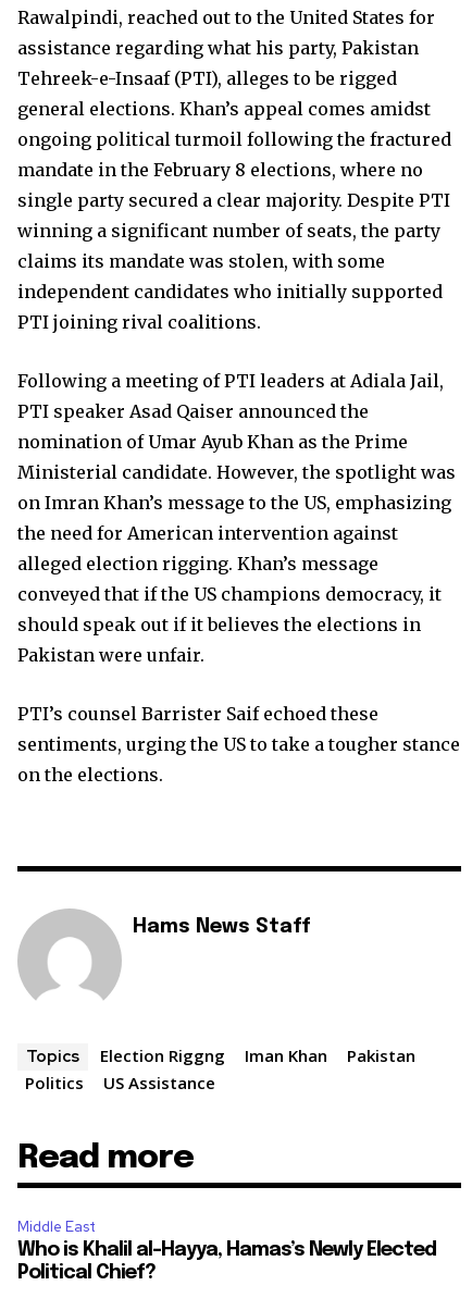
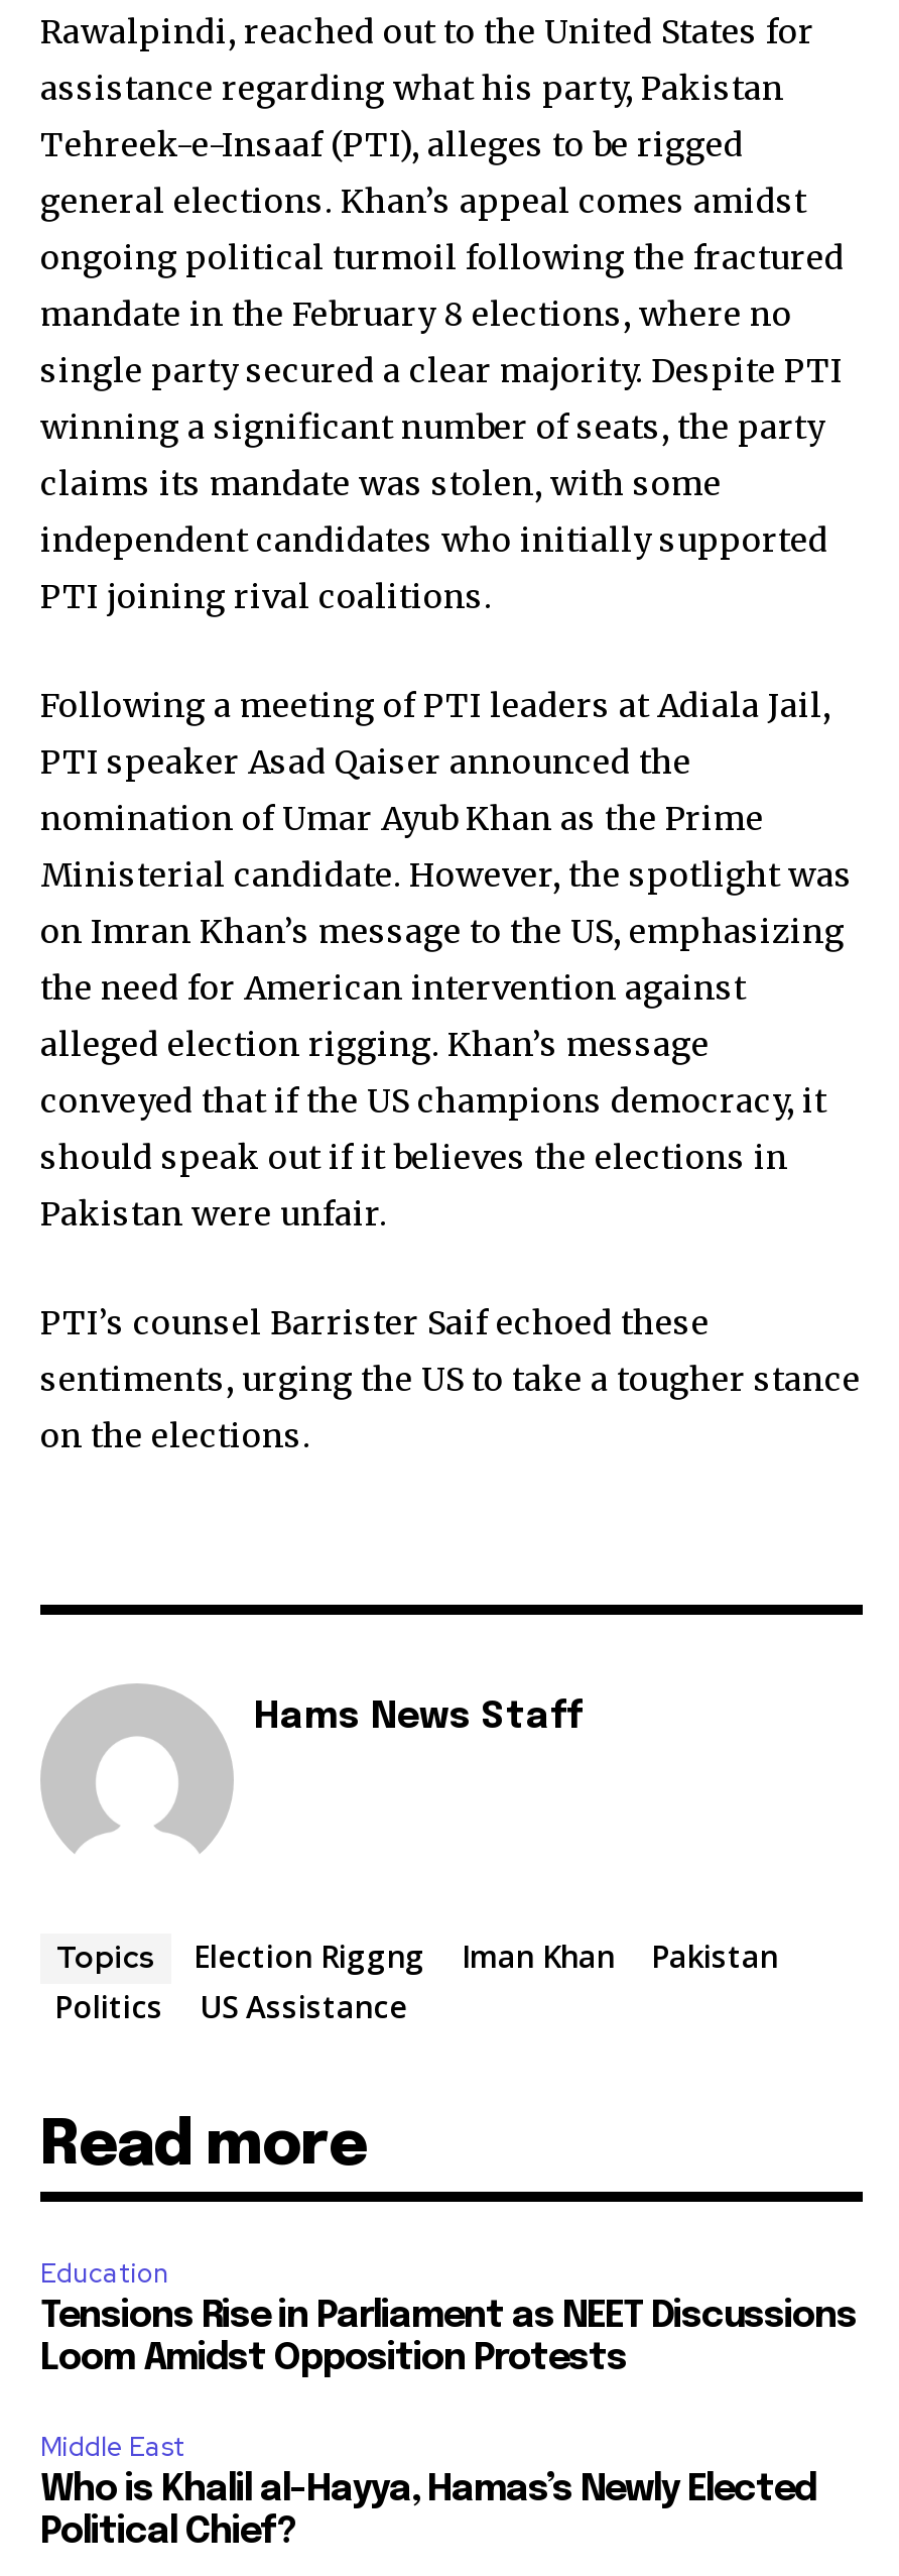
+ Education
+ Tensions Rise in Parliament as NEET Discussions
+ Loom Amidst Opposition Protests
